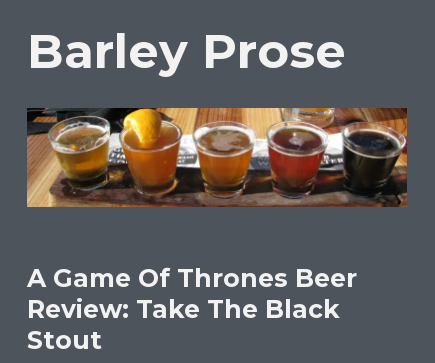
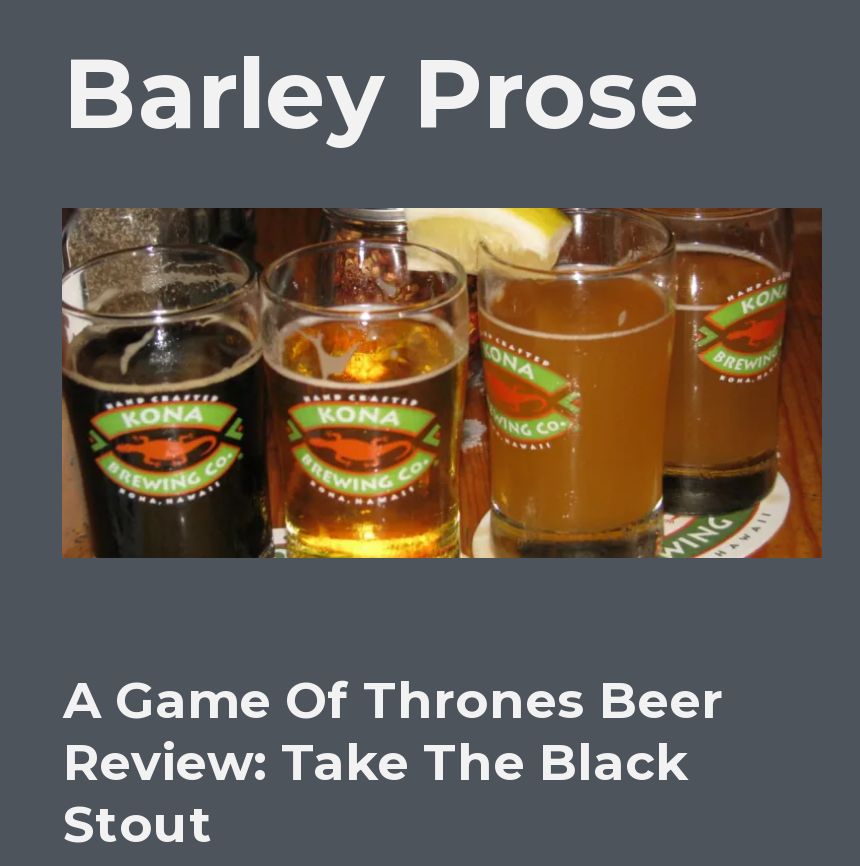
- [image]
+ [image]
